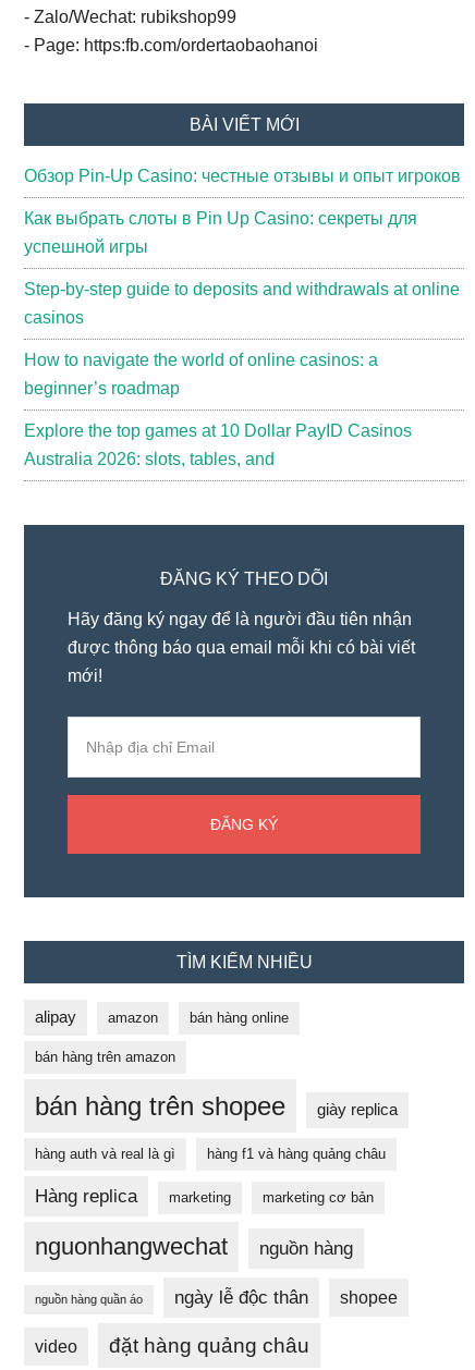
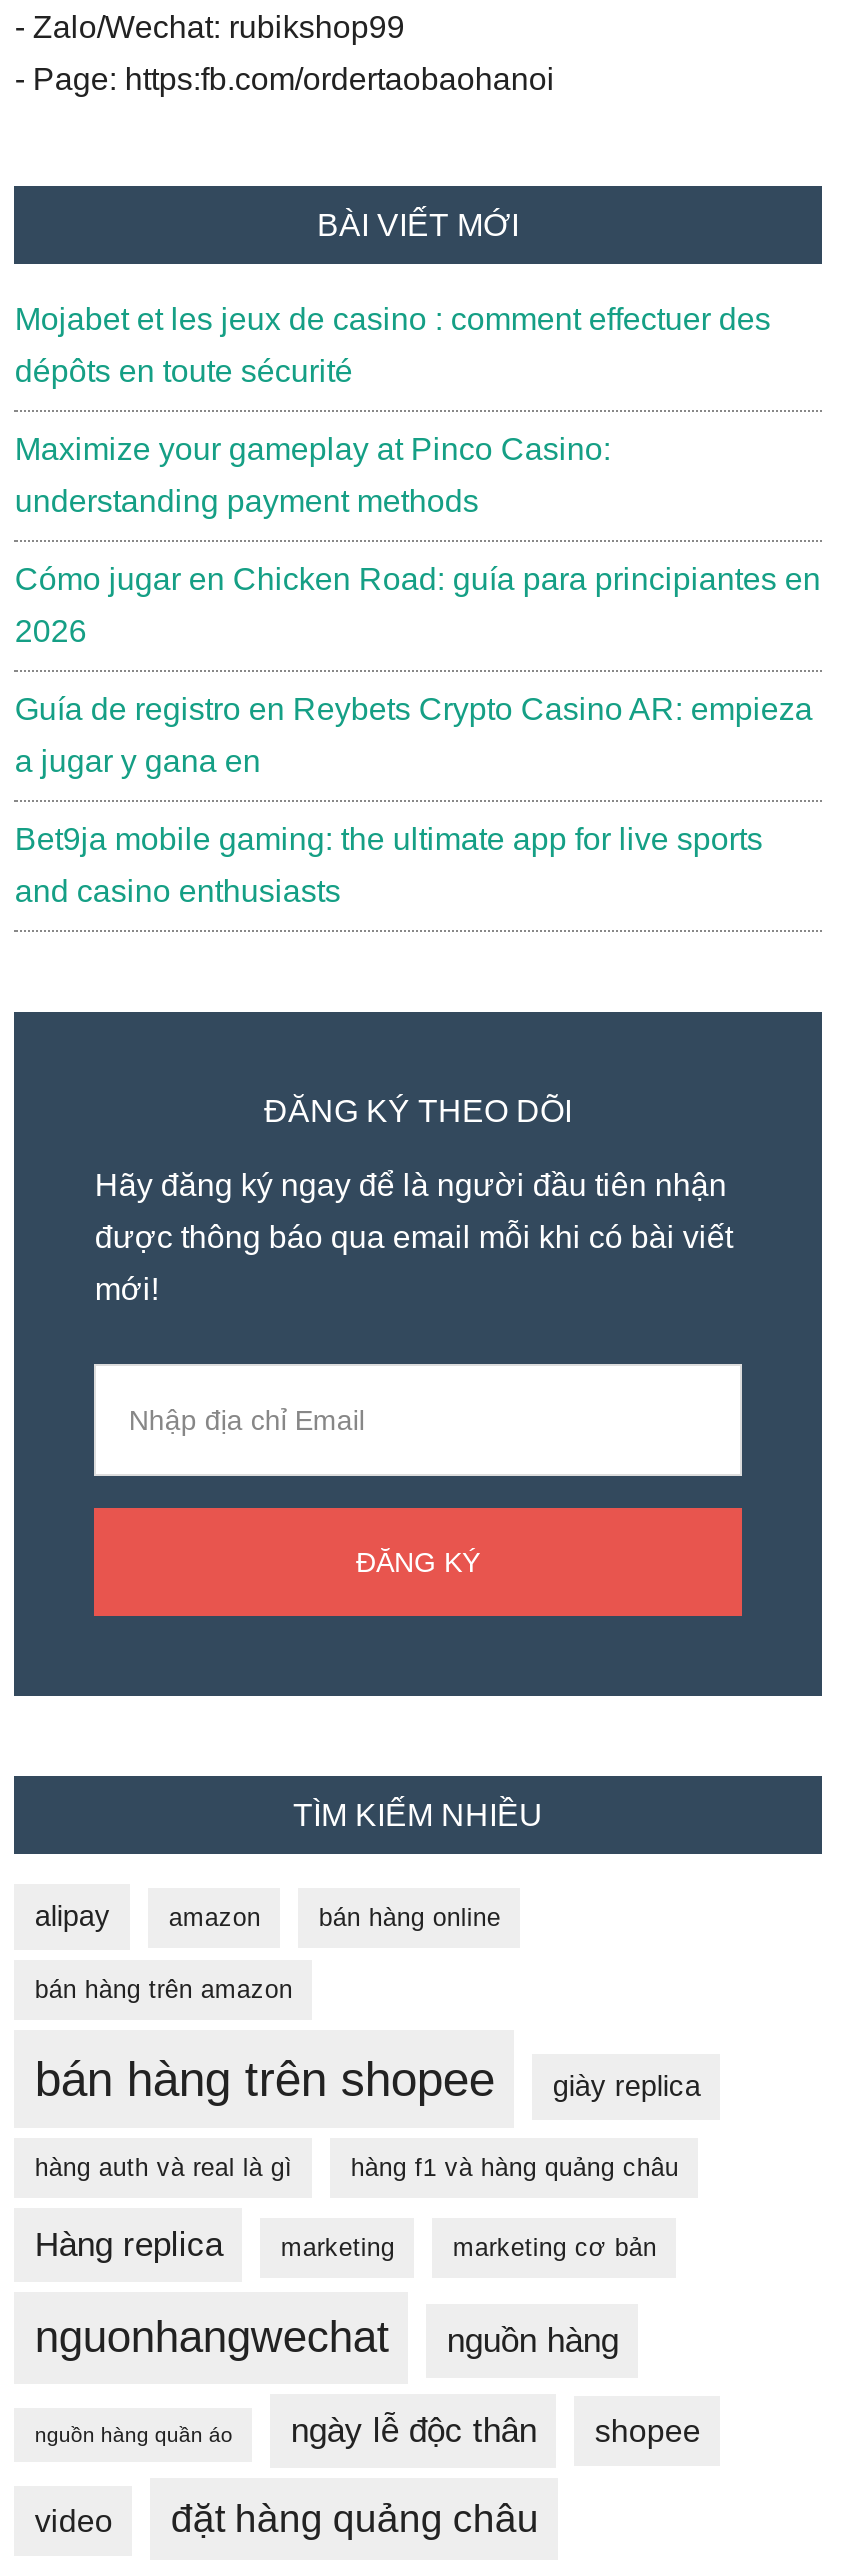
- Обзор Pin-Up Casino: честные отзывы и опыт игроков
- Как выбрать слоты в Pin Up Casino: секреты для
- успешной игры
- Step-by-step guide to deposits and withdrawals at online
- casinos
- How to navigate the world of online casinos: a
- beginner’s roadmap
- Explore the top games at 10 Dollar PayID Casinos
- Australia 2026: slots, tables, and
+ Mojabet et les jeux de casino : comment effectuer des
+ dépôts en toute sécurité
+ Maximize your gameplay at Pinco Casino:
+ understanding payment methods
+ Cómo jugar en Chicken Road: guía para principiantes en
+ 2026
+ Guía de registro en Reybets Crypto Casino AR: empieza
+ a jugar y gana en
+ Bet9ja mobile gaming: the ultimate app for live sports
+ and casino enthusiasts
